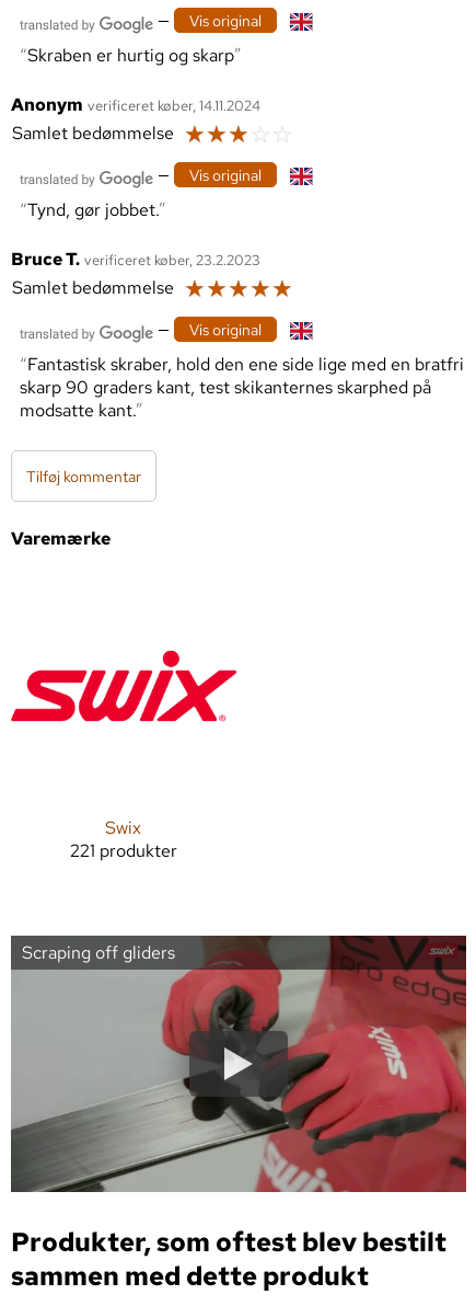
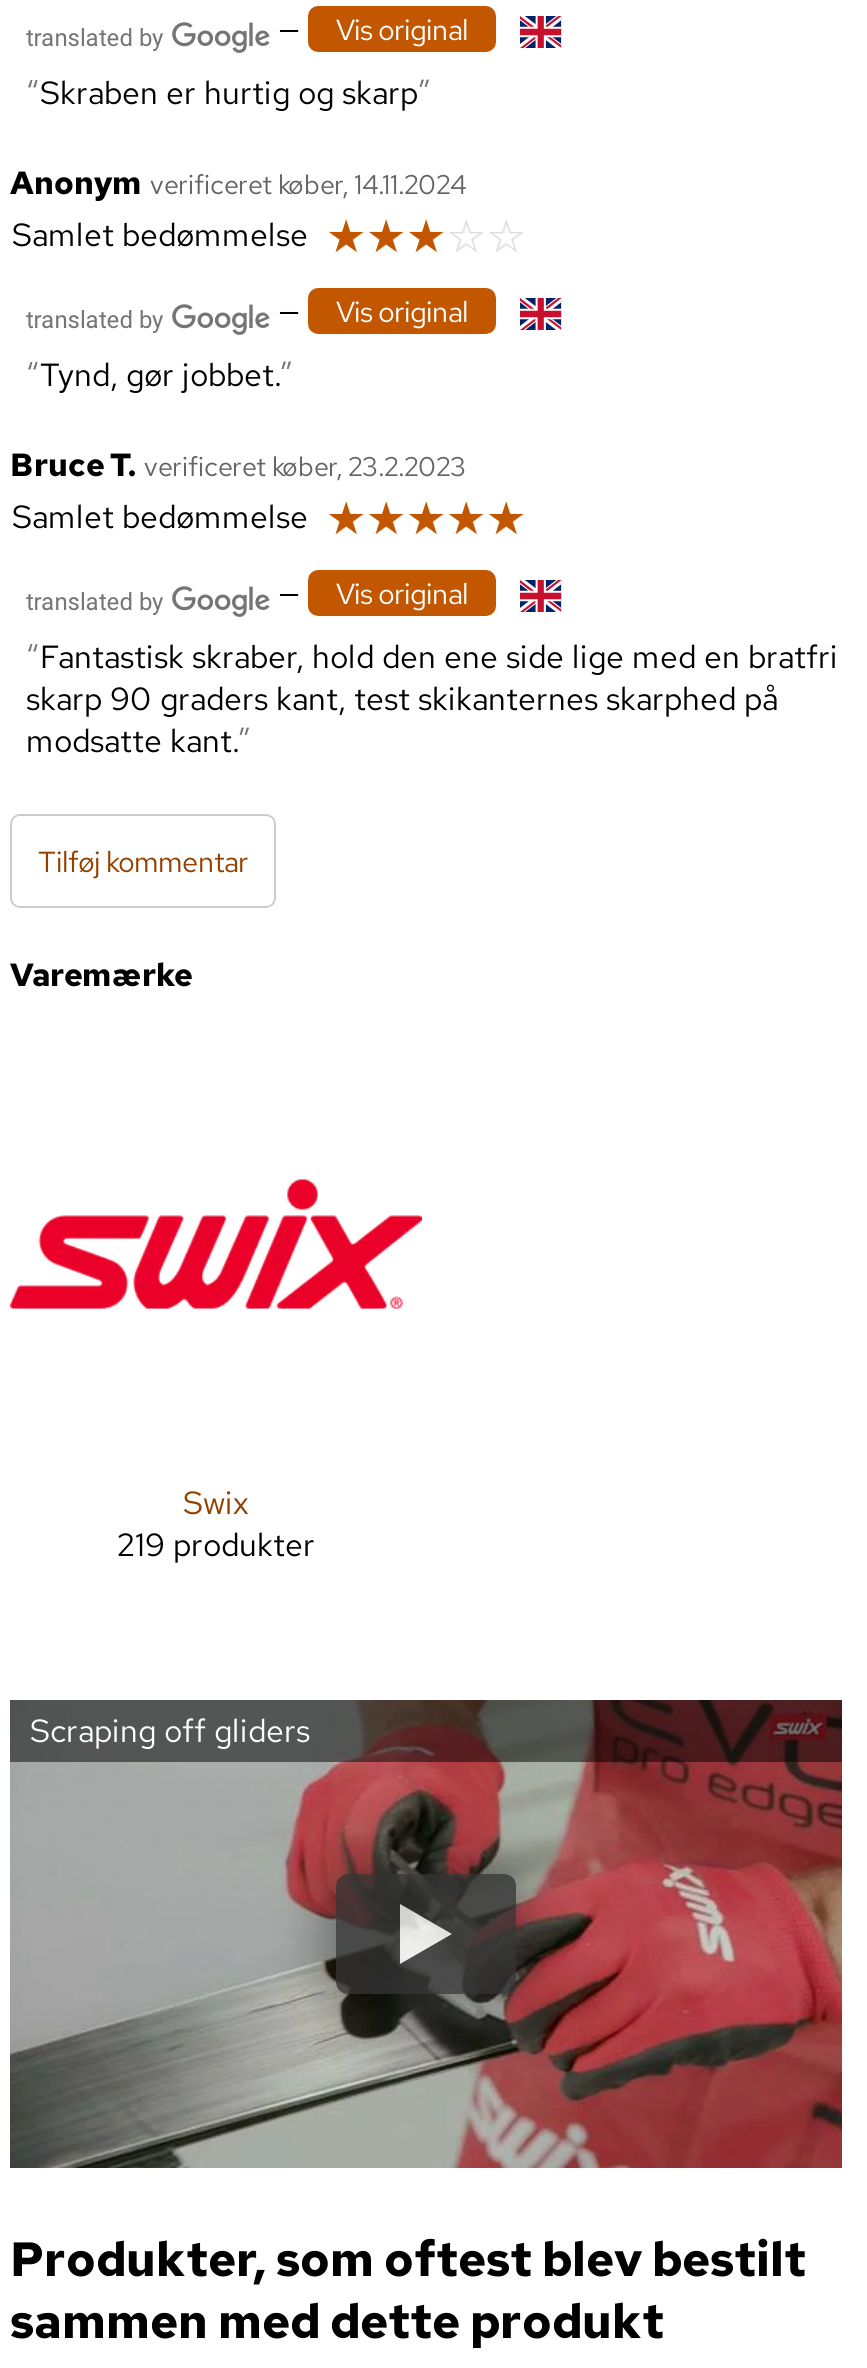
- 221 produkter
+ 219 produkter
